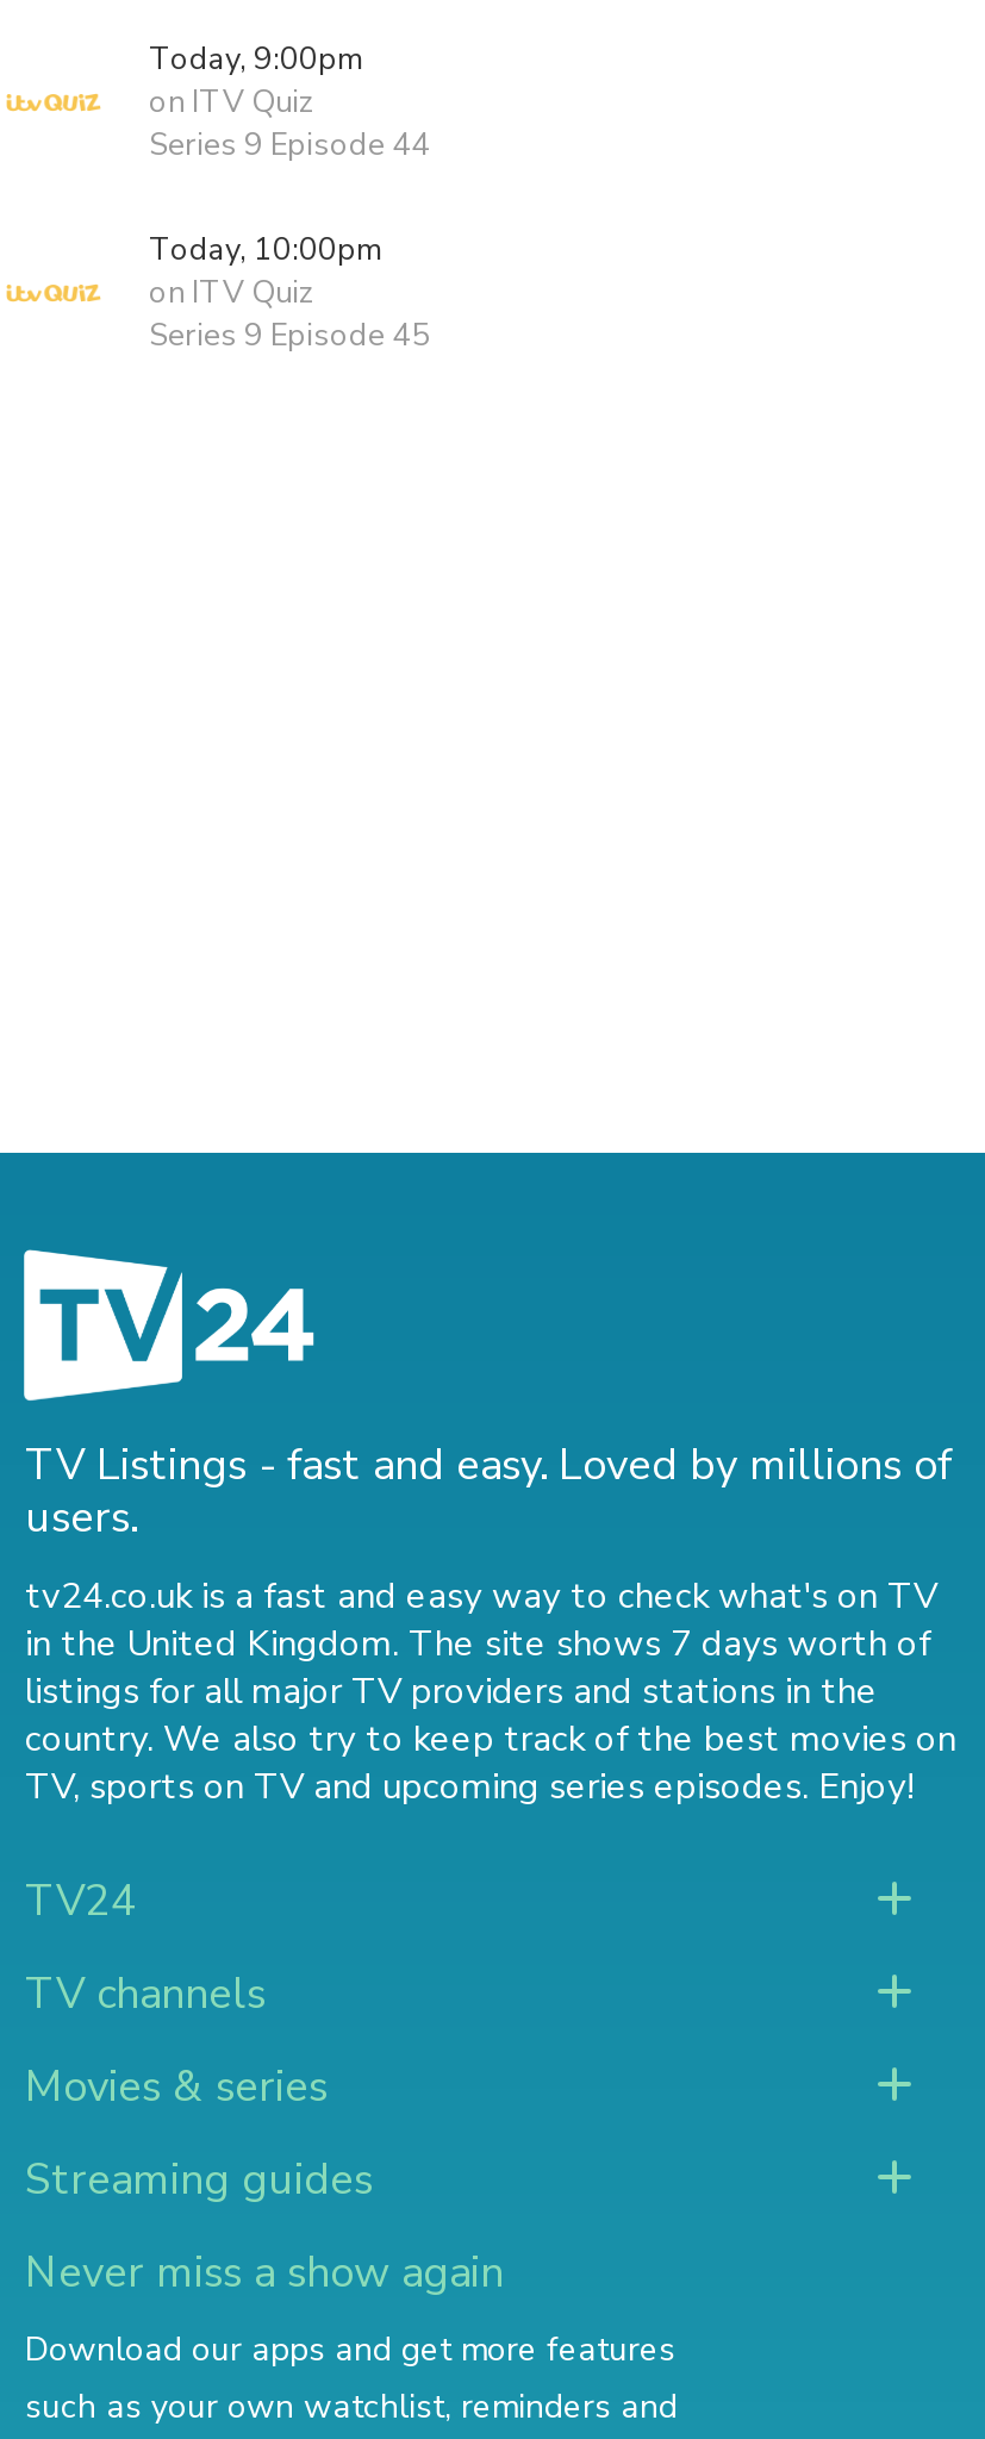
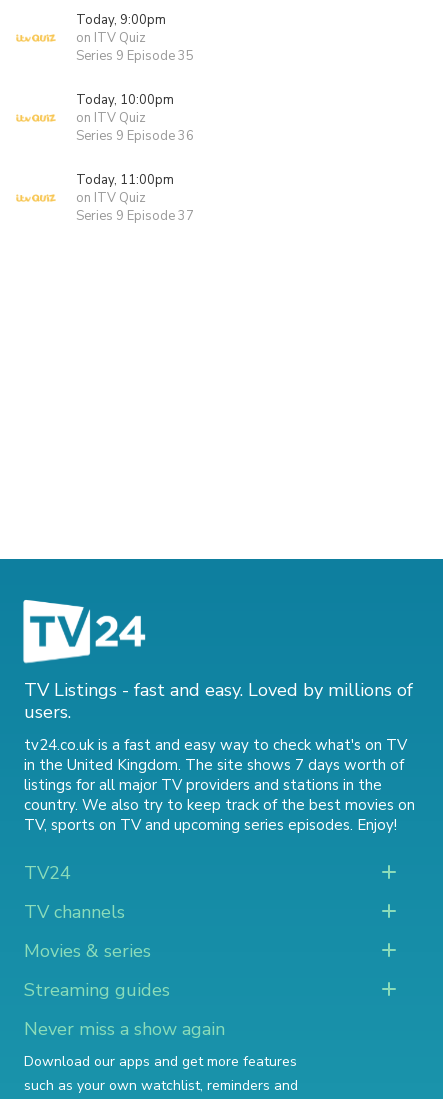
- Series 9 Episode 44
+ Series 9 Episode 35

- Series 9 Episode 45
+ Series 9 Episode 36
+ Today, 11:00pm
+ on ITV Quiz
+ Series 9 Episode 37
